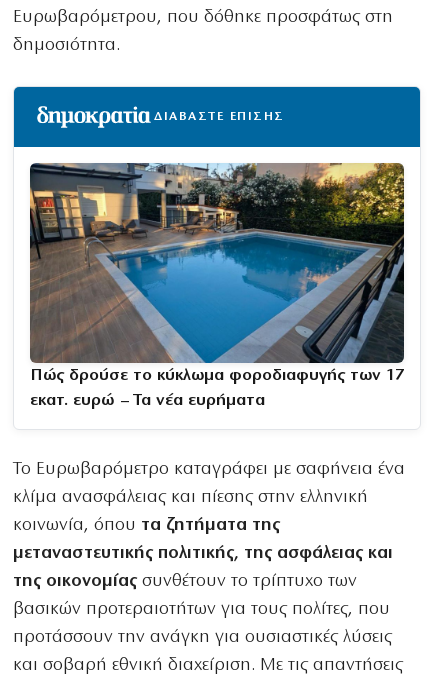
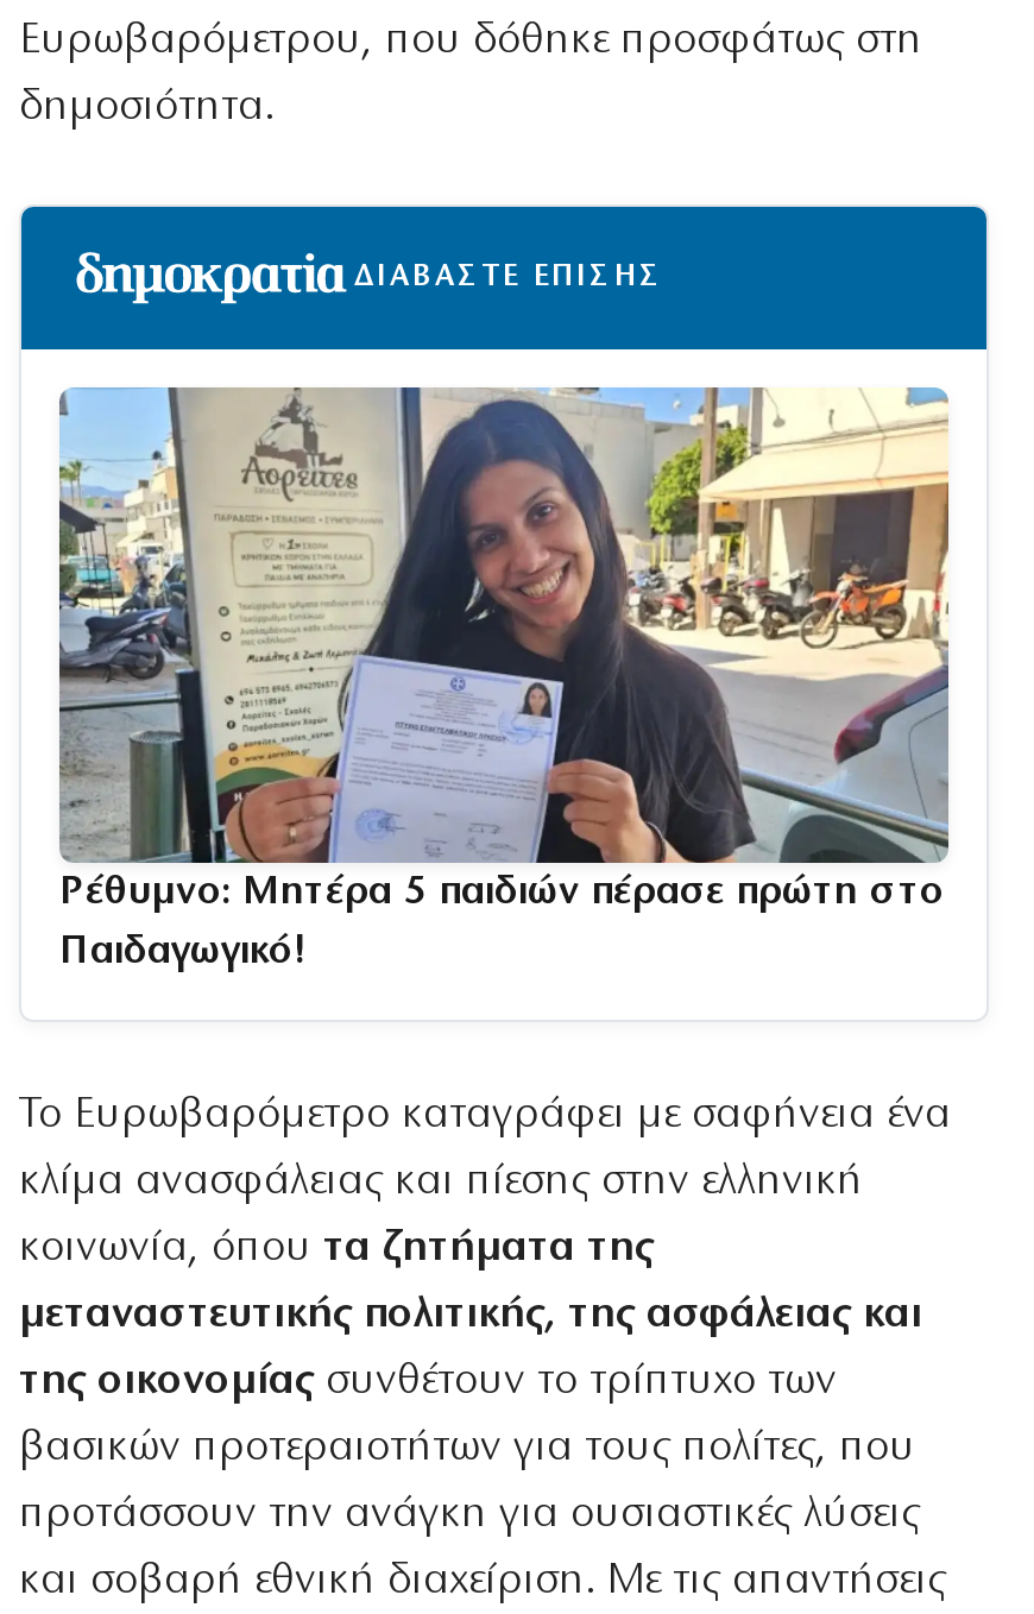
- [image]
- Πώς δρούσε το κύκλωμα φοροδιαφυγής των 17
+ [image]
+ Ρέθυμνο: Μητέρα 5 παιδιών πέρασε πρώτη στο

- εκατ. ευρώ – Τα νέα ευρήματα
+ Παιδαγωγικό!
